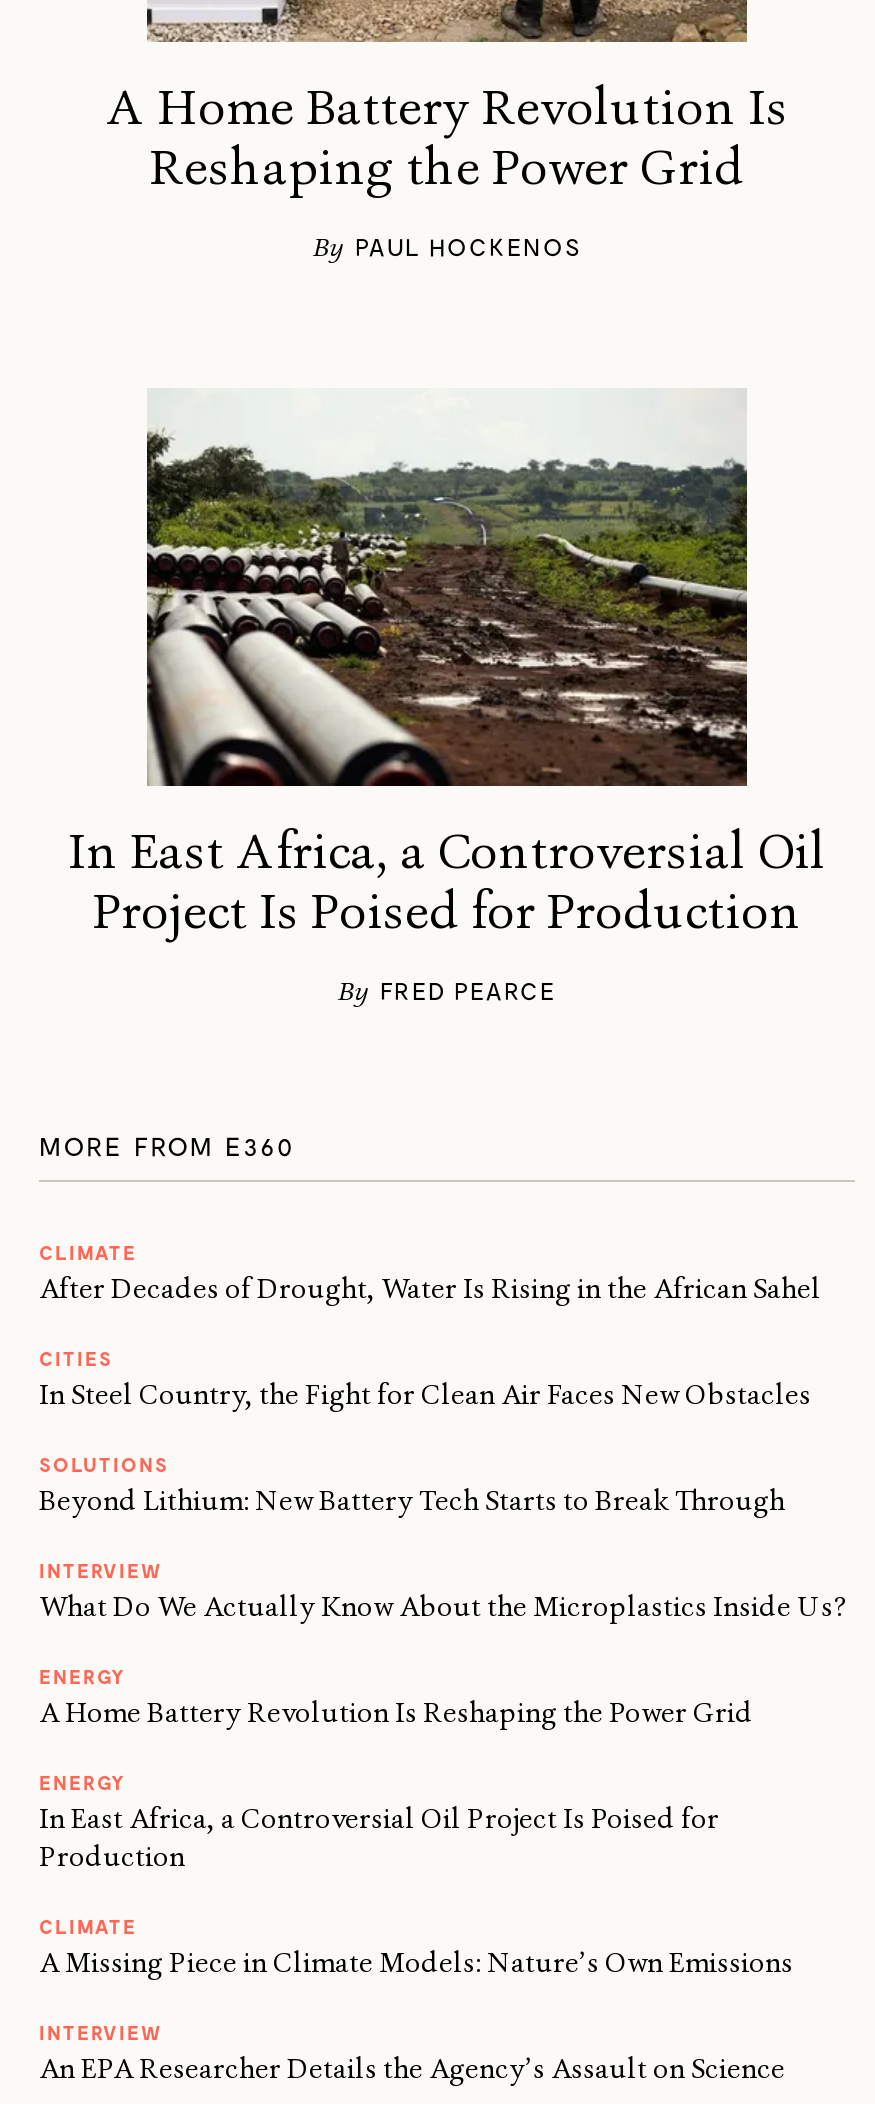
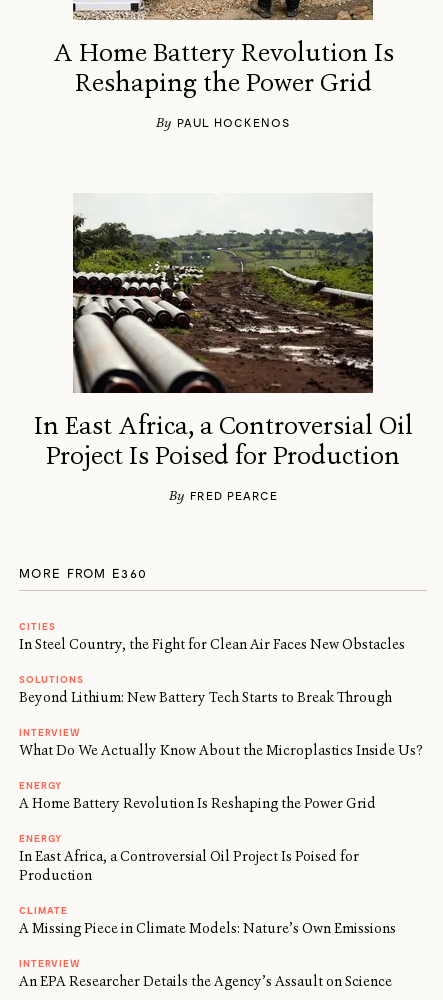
- CLIMATE
- After Decades of Drought, Water Is Rising in the African Sahel
